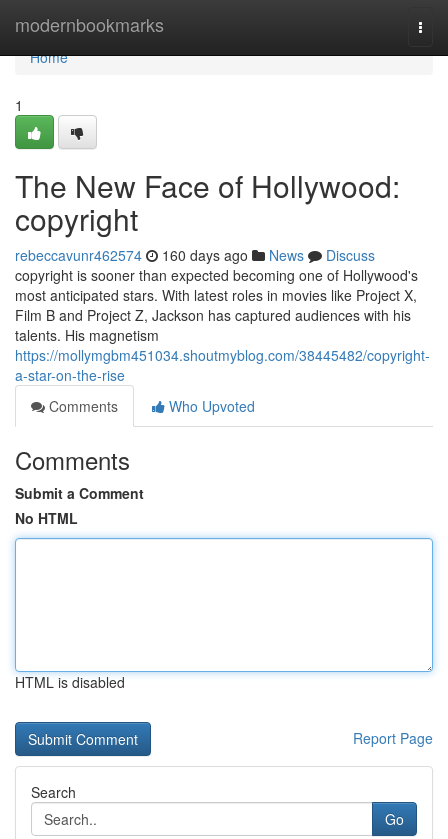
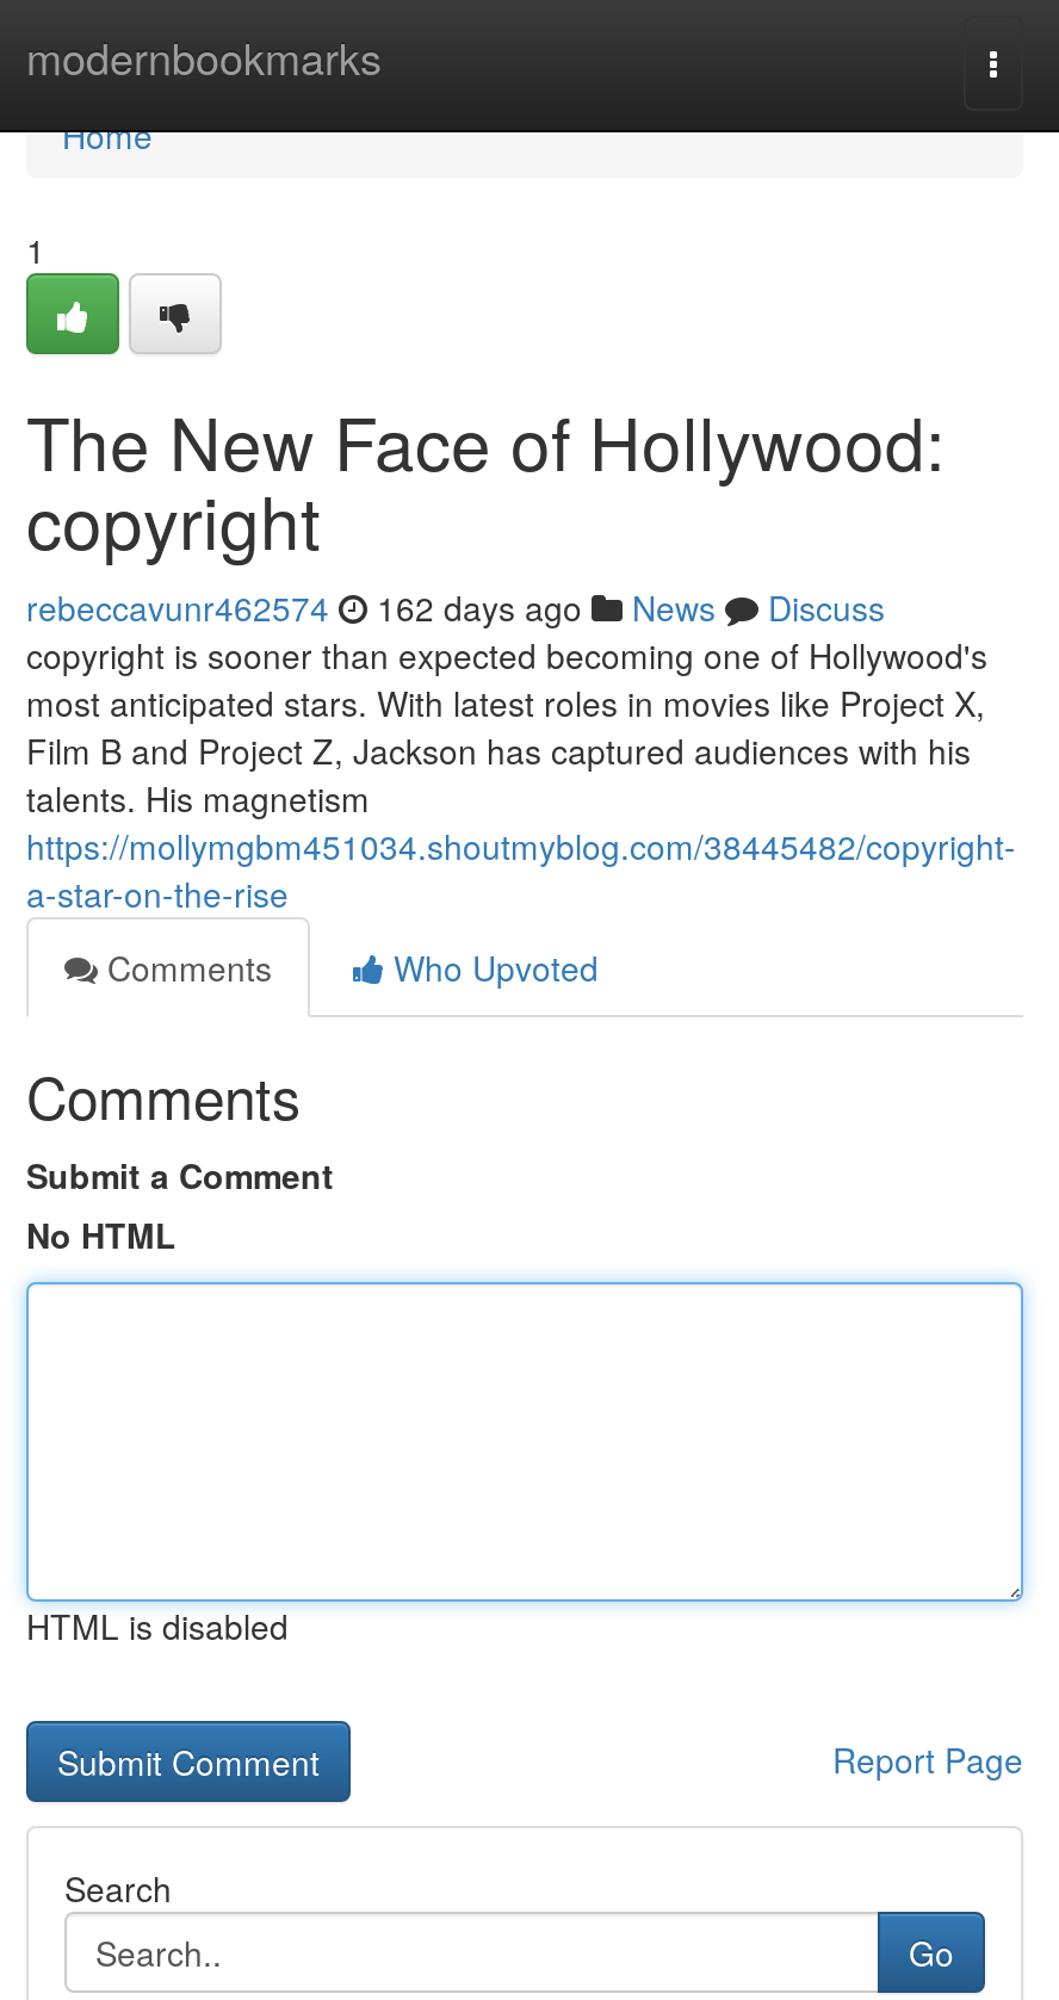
- rebeccavunr462574 160 days ago News Discuss
+ rebeccavunr462574 162 days ago News Discuss
